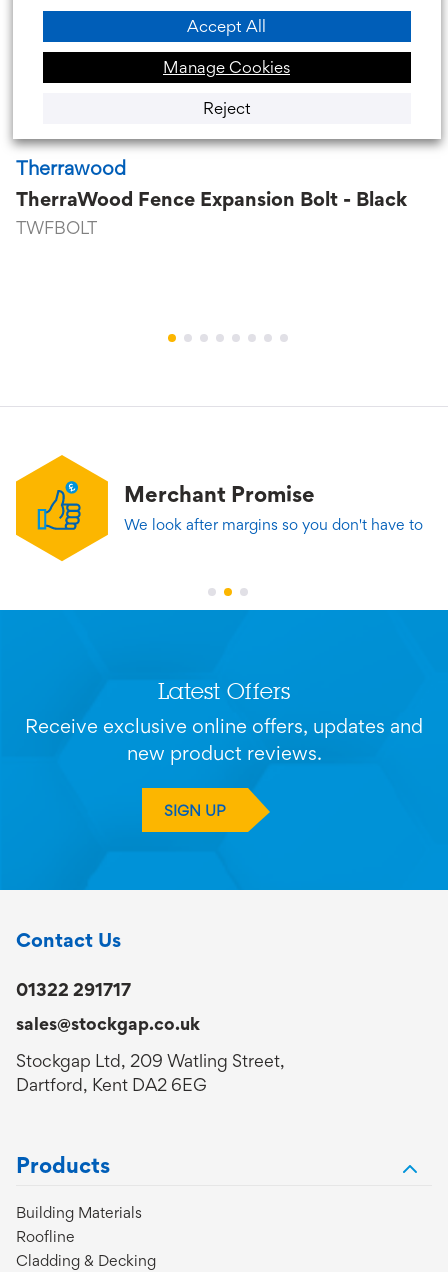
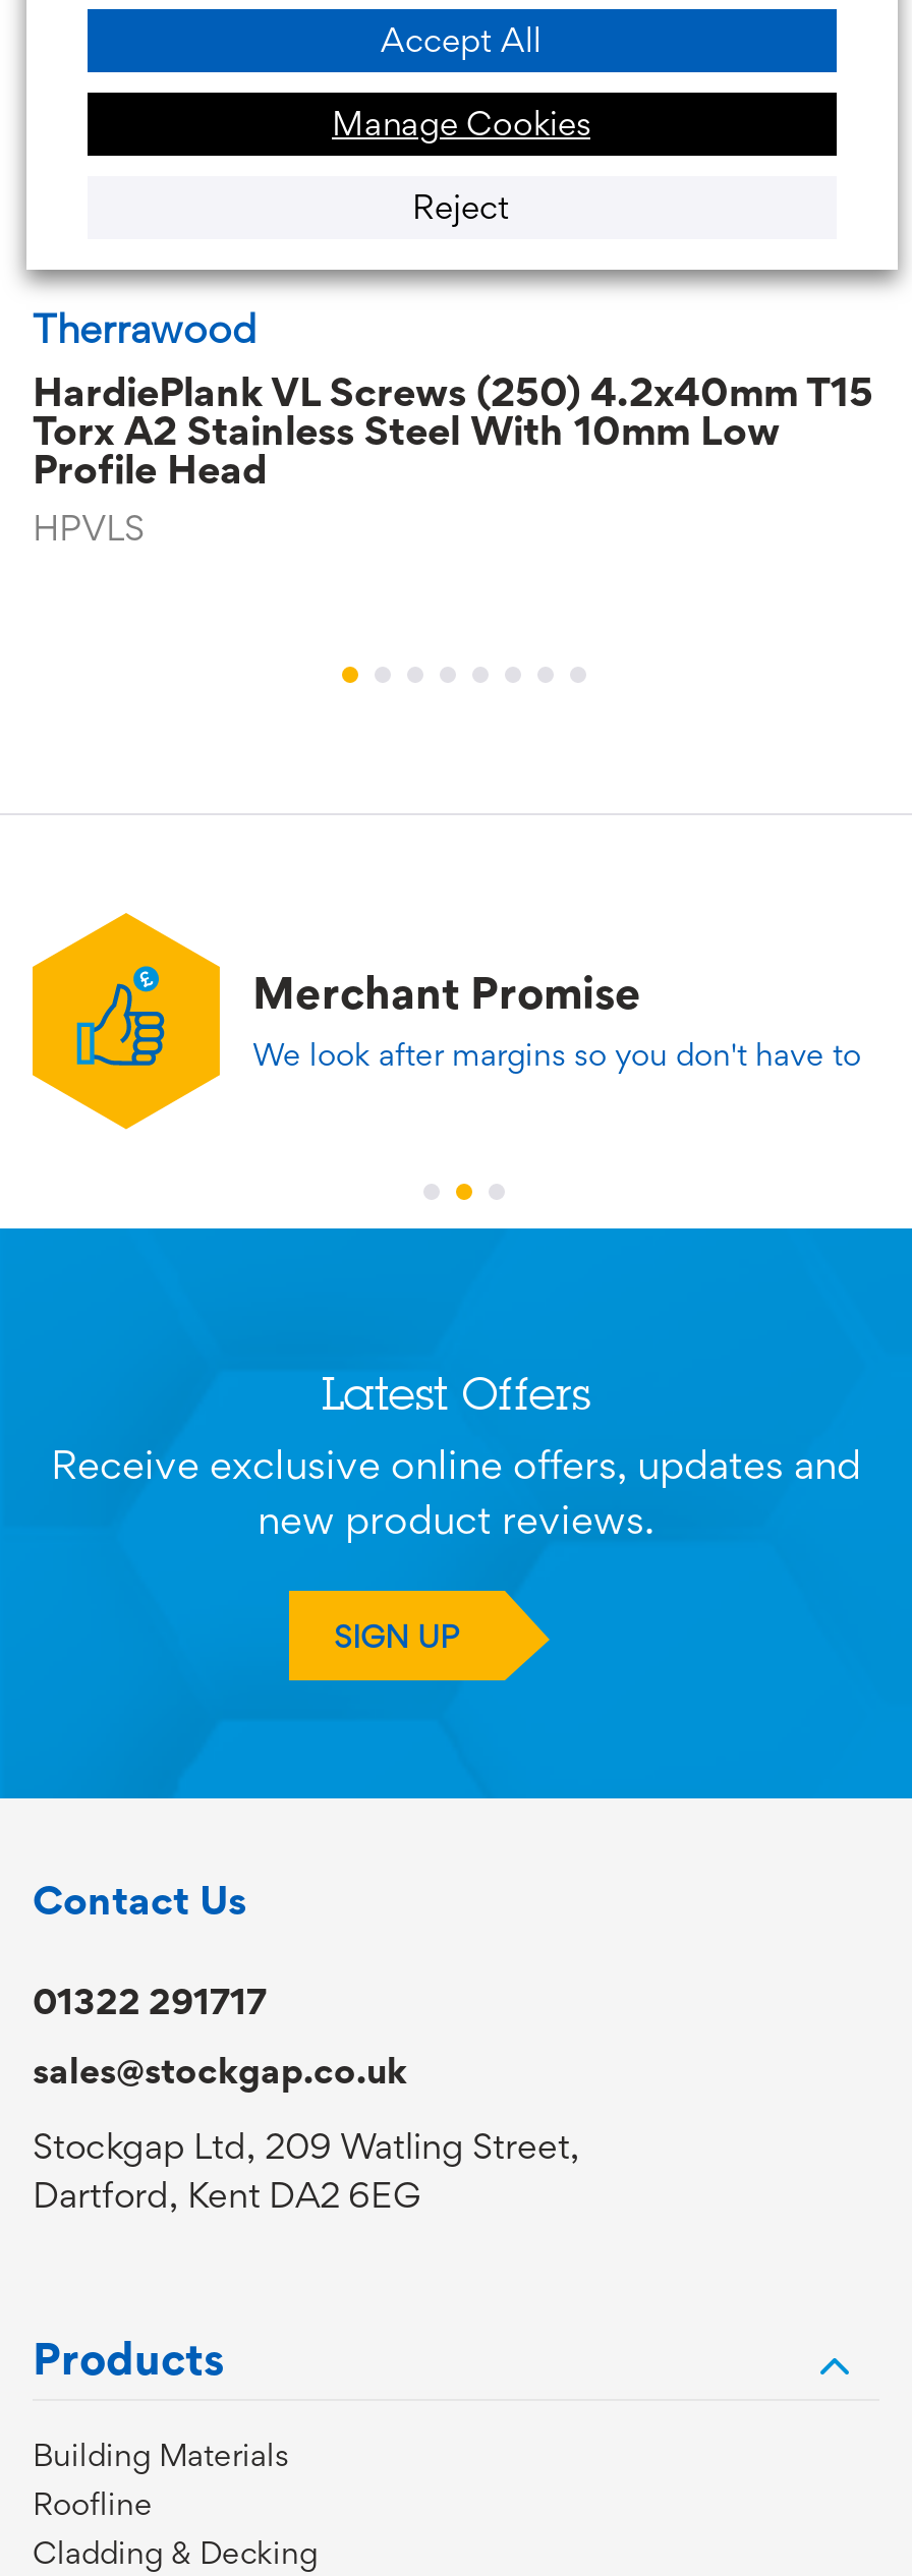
- TherraWood Fence Expansion Bolt - Black
- TWFBOLT
+ HardiePlank VL Screws (250) 4.2x40mm T15
+ Torx A2 Stainless Steel With 10mm Low
+ Profile Head
+ HPVLS
